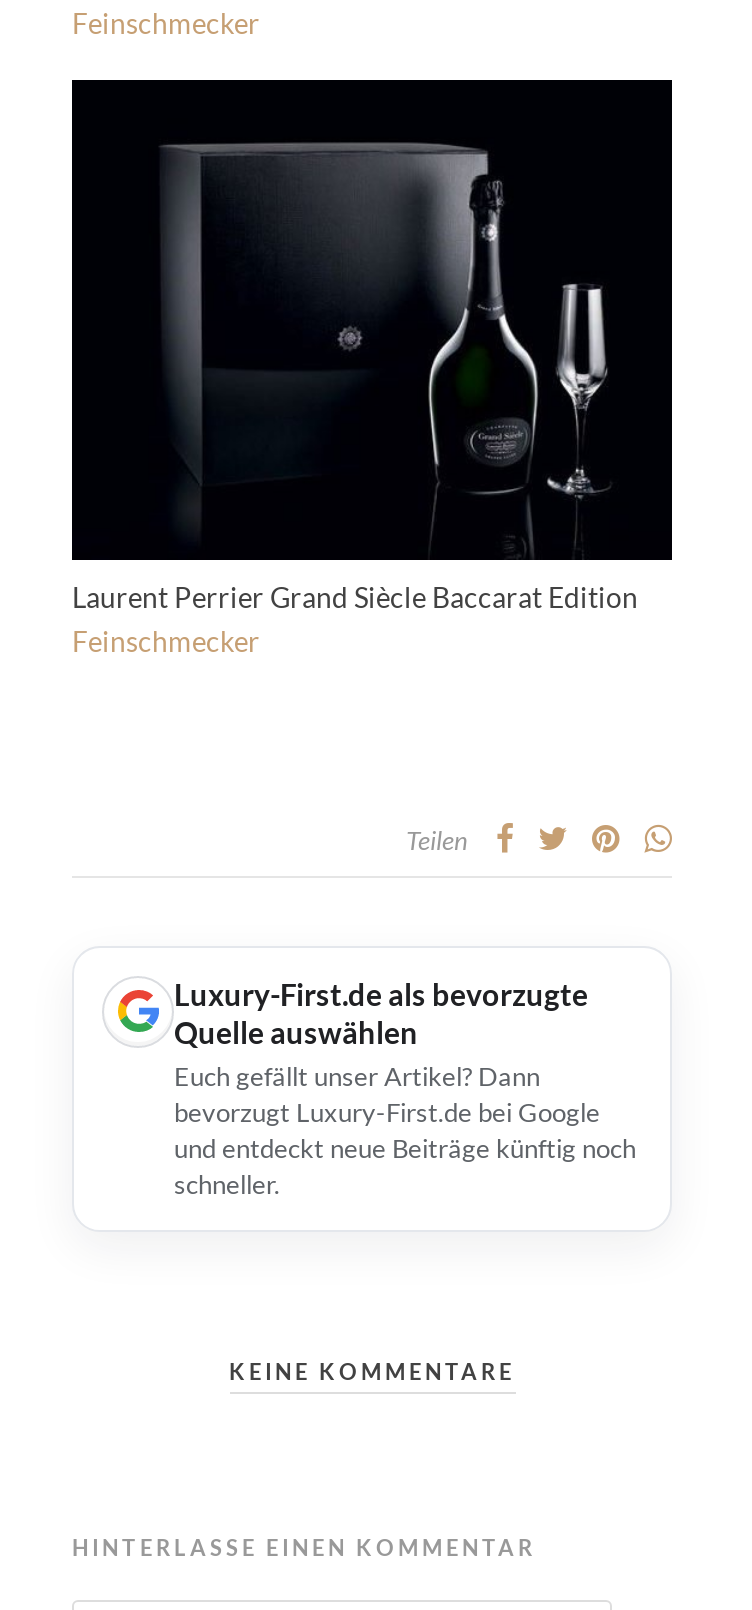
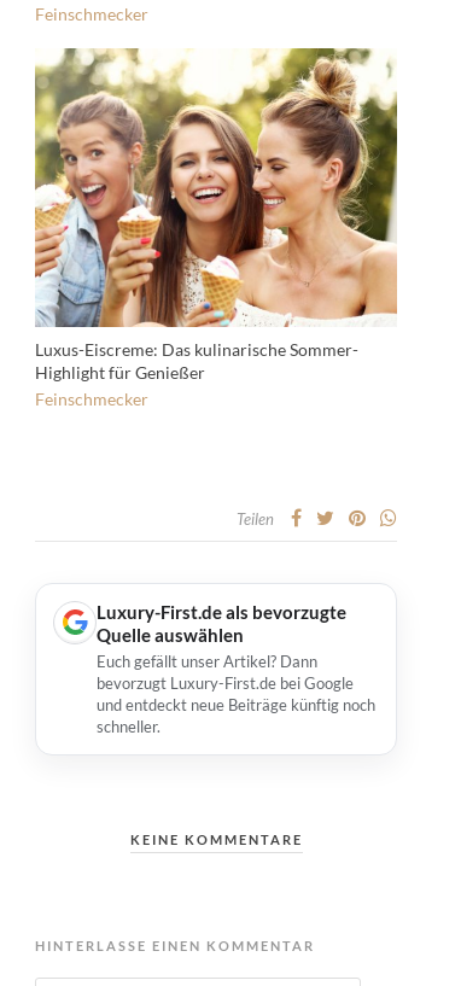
- [image]
- Laurent Perrier Grand Siècle Baccarat Edition
+ [image]
+ Luxus-Eiscreme: Das kulinarische Sommer-
+ Highlight für Genießer
